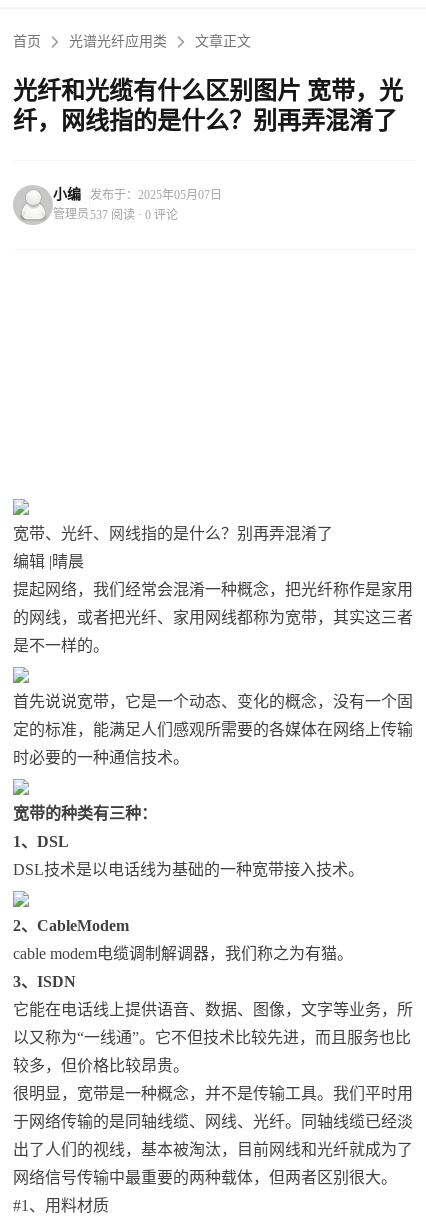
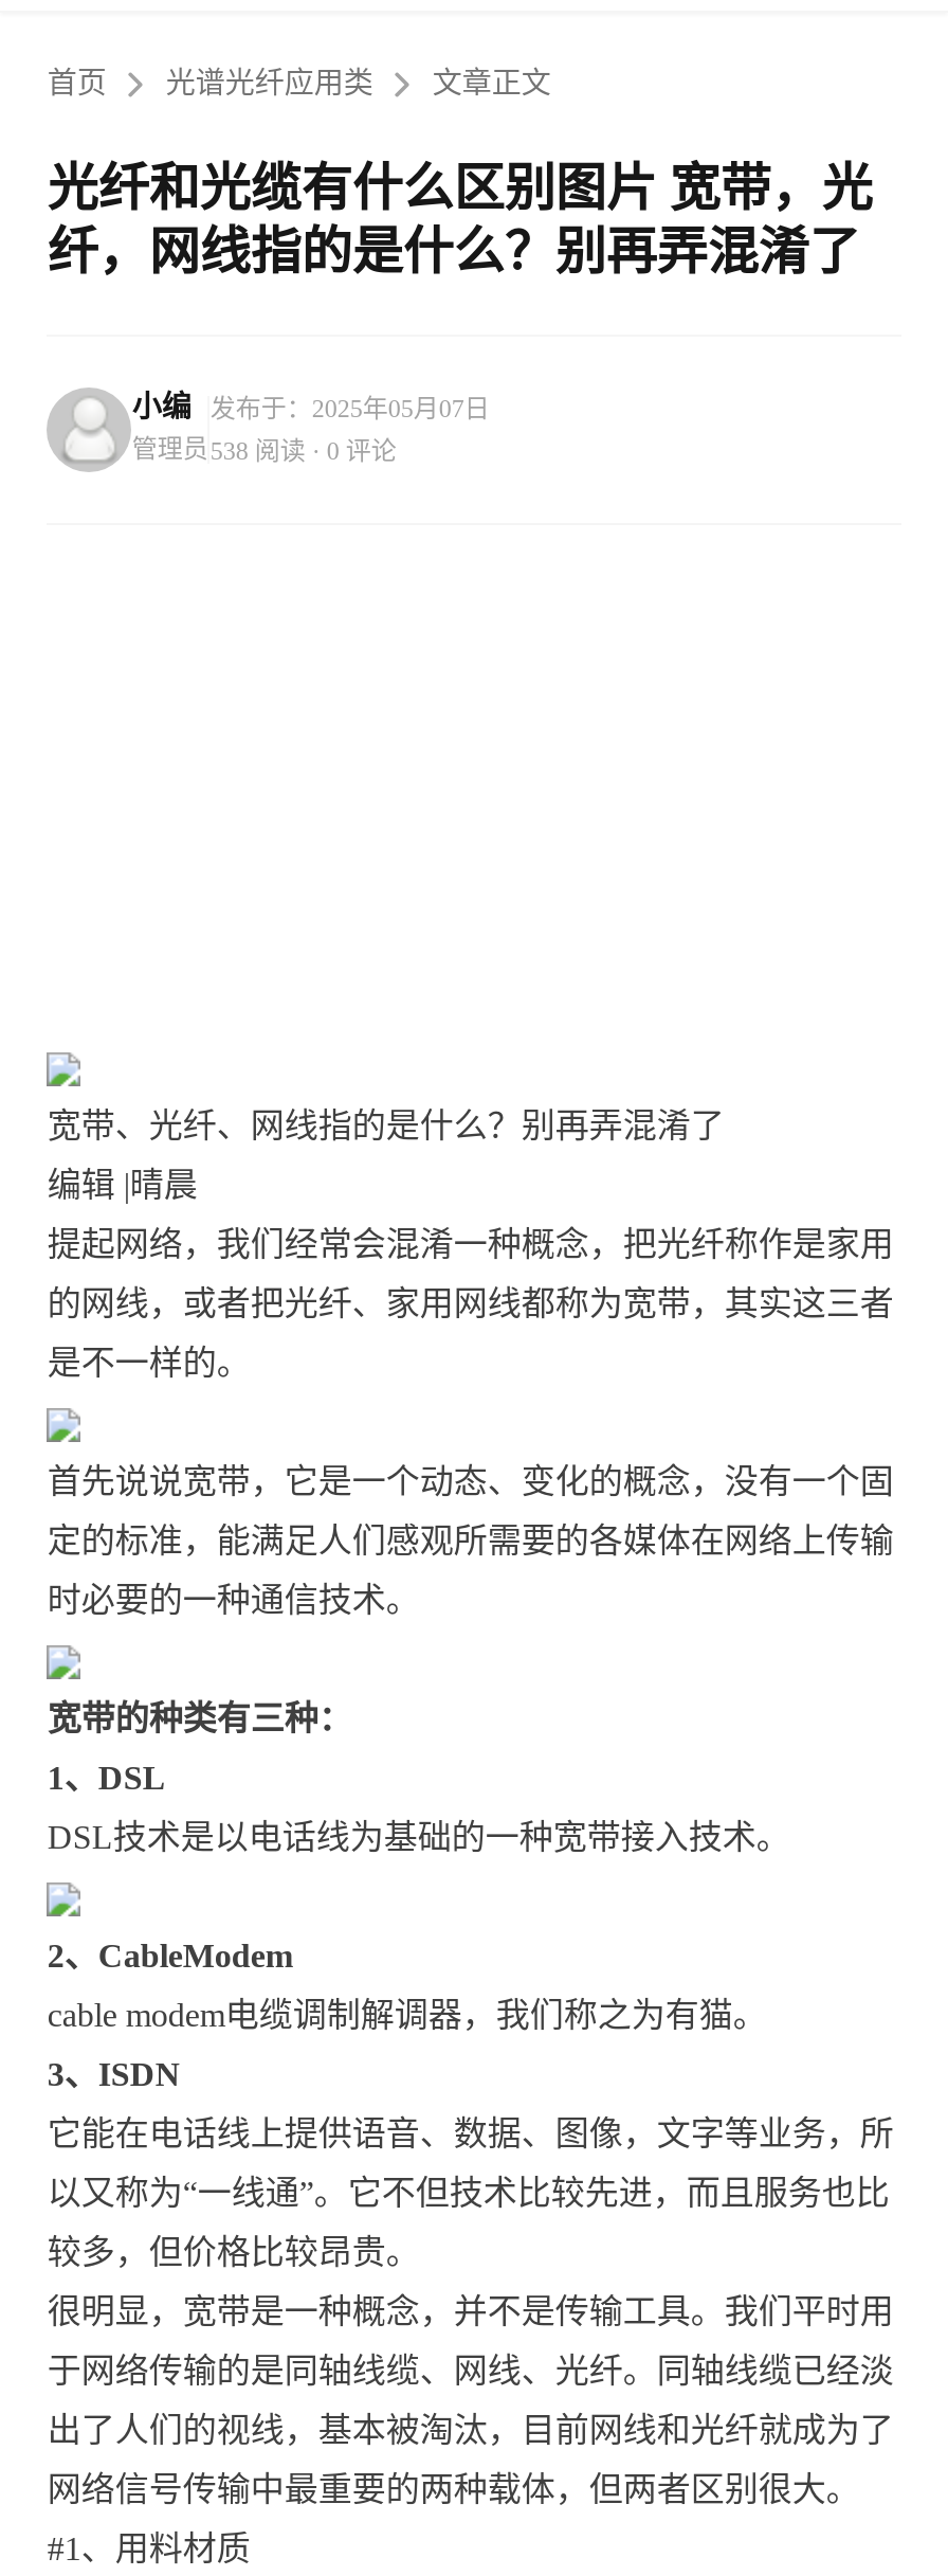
- 管理员 537 阅读 · 0 评论
+ 管理员 538 阅读 · 0 评论
